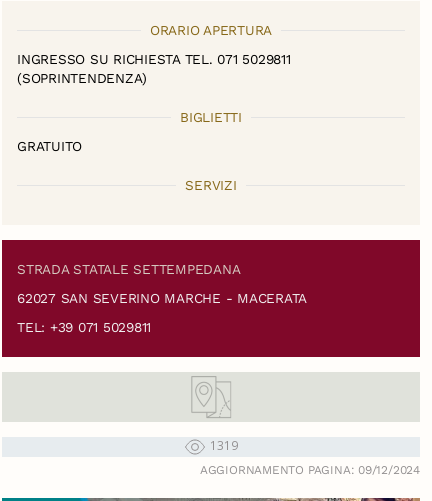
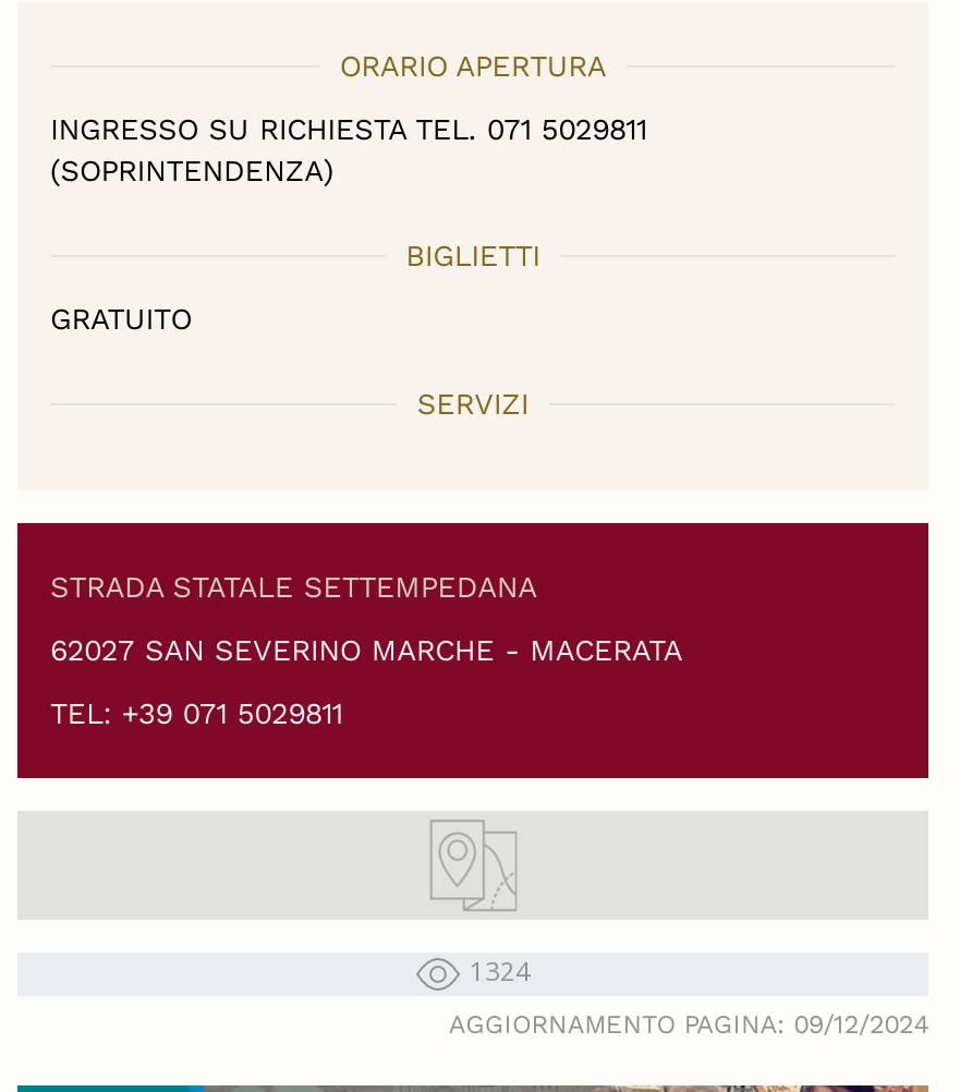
- 1319
+ 1324
